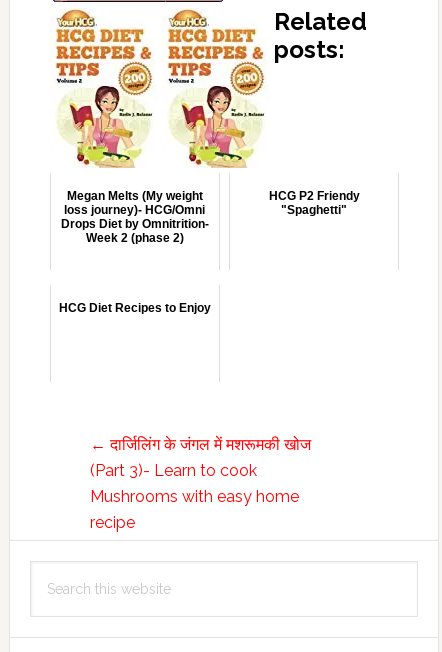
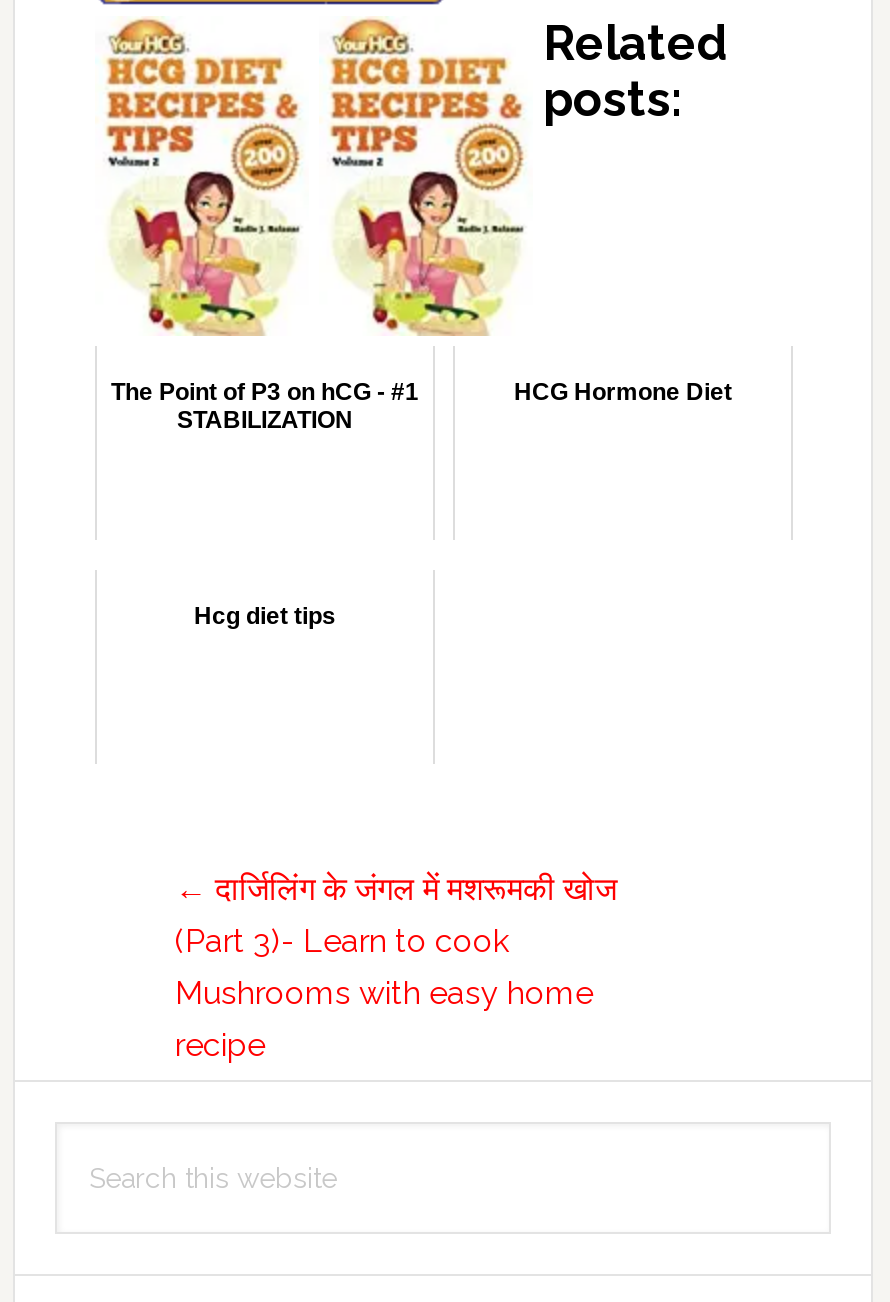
- Megan Melts (My weight
- loss journey)- HCG/Omni
- Drops Diet by Omnitrition-
- Week 2 (phase 2)
+ The Point of P3 on hCG - #1
+ STABILIZATION

- HCG P2 Friendy
- "Spaghetti"
+ HCG Hormone Diet

- HCG Diet Recipes to Enjoy
+ Hcg diet tips
